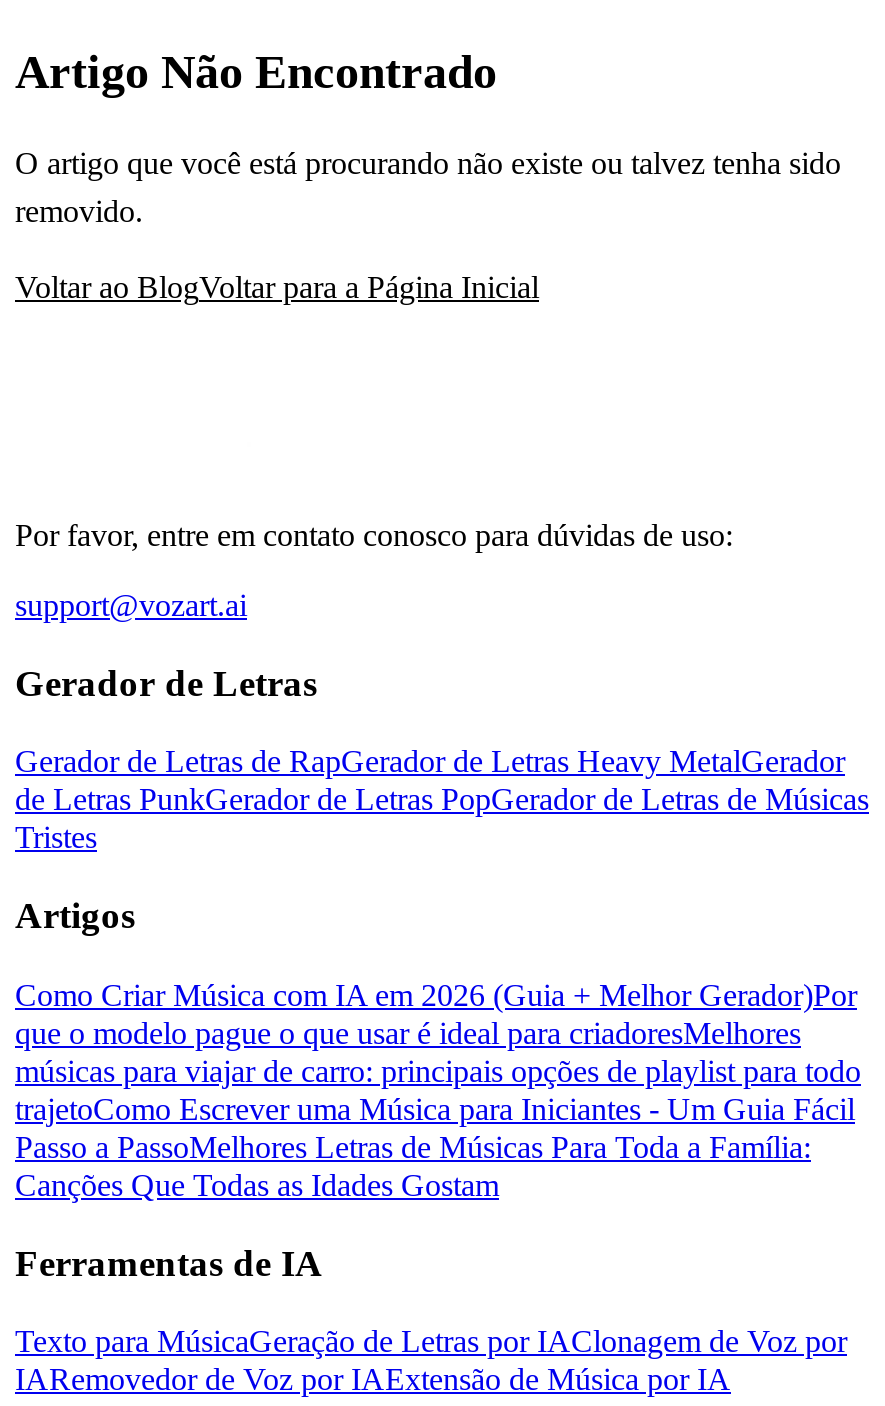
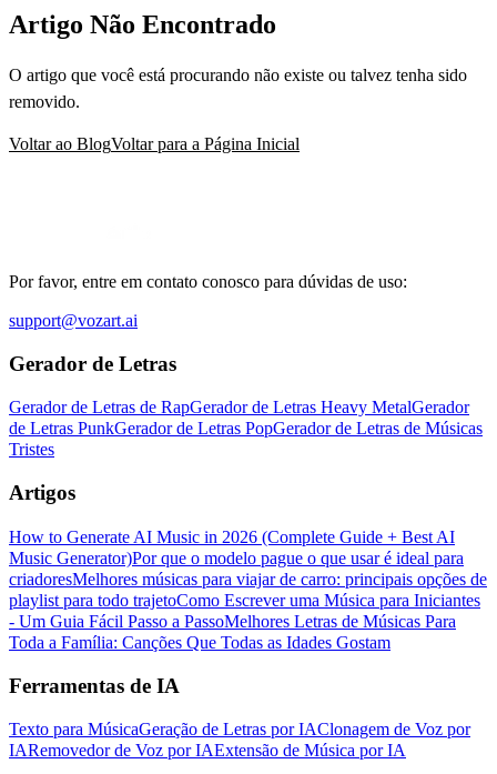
- Como Criar Música com IA em 2026 (Guia + Melhor Gerador)Por
- que o modelo pague o que usar é ideal para criadoresMelhores
- músicas para viajar de carro: principais opções de playlist para todo
- trajetoComo Escrever uma Música para Iniciantes - Um Guia Fácil
- Passo a PassoMelhores Letras de Músicas Para Toda a Família:
- Canções Que Todas as Idades Gostam
+ How to Generate AI Music in 2026 (Complete Guide + Best AI
+ Music Generator)Por que o modelo pague o que usar é ideal para
+ criadoresMelhores músicas para viajar de carro: principais opções de
+ playlist para todo trajetoComo Escrever uma Música para Iniciantes
+ - Um Guia Fácil Passo a PassoMelhores Letras de Músicas Para
+ Toda a Família: Canções Que Todas as Idades Gostam
